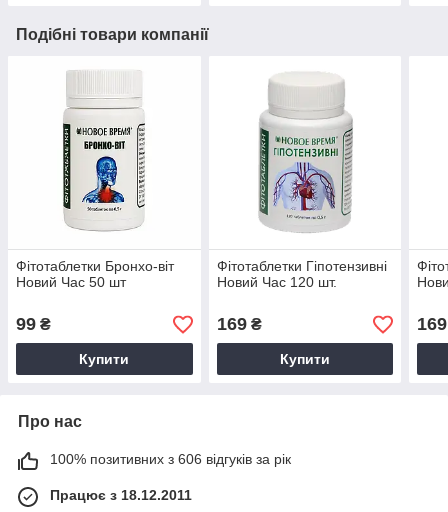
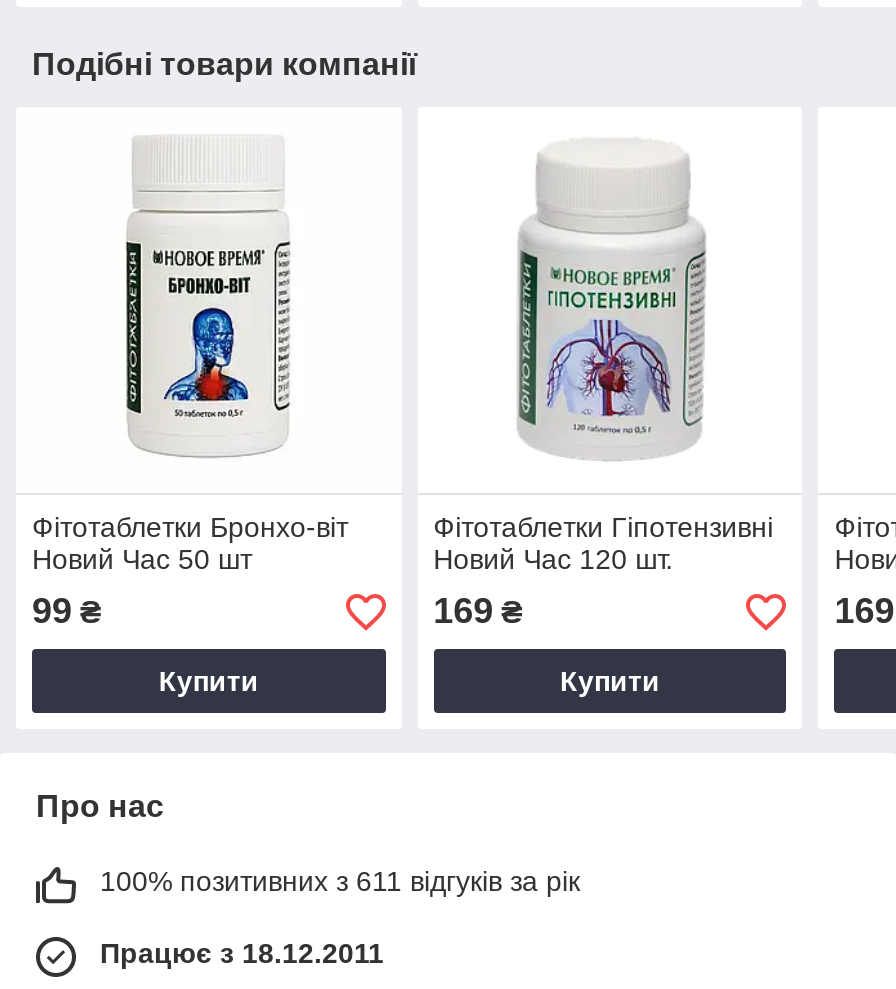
- 100% позитивних з 606 відгуків за рік
+ 100% позитивних з 611 відгуків за рік
